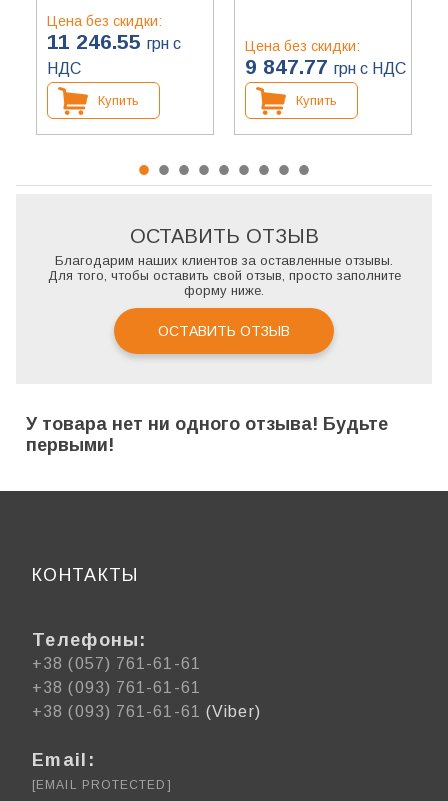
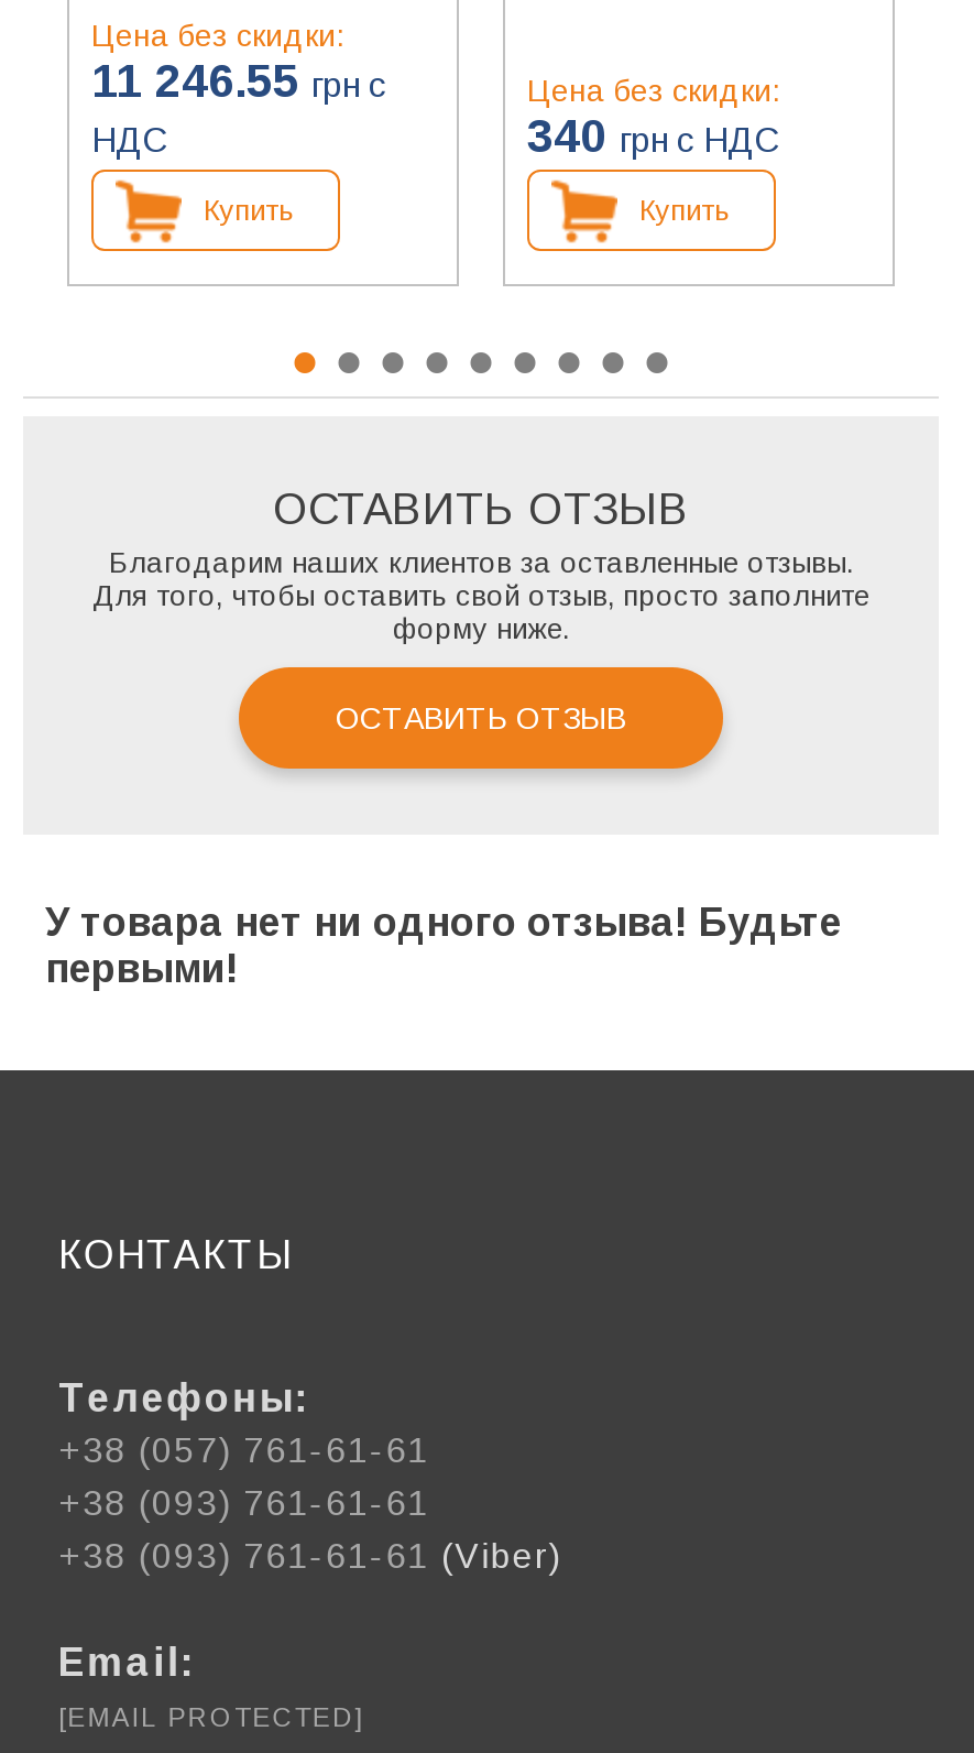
- 9 847.77 грн с НДС
+ 340 грн с НДС
